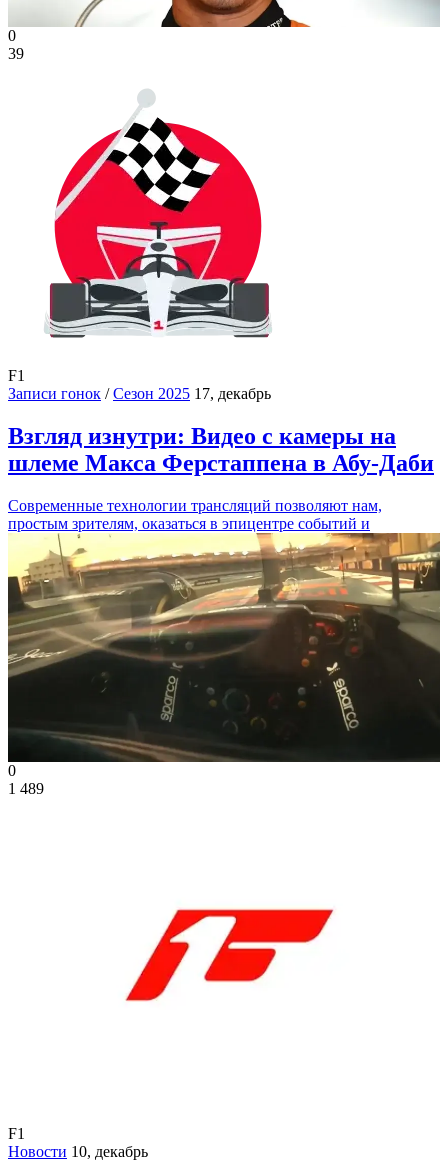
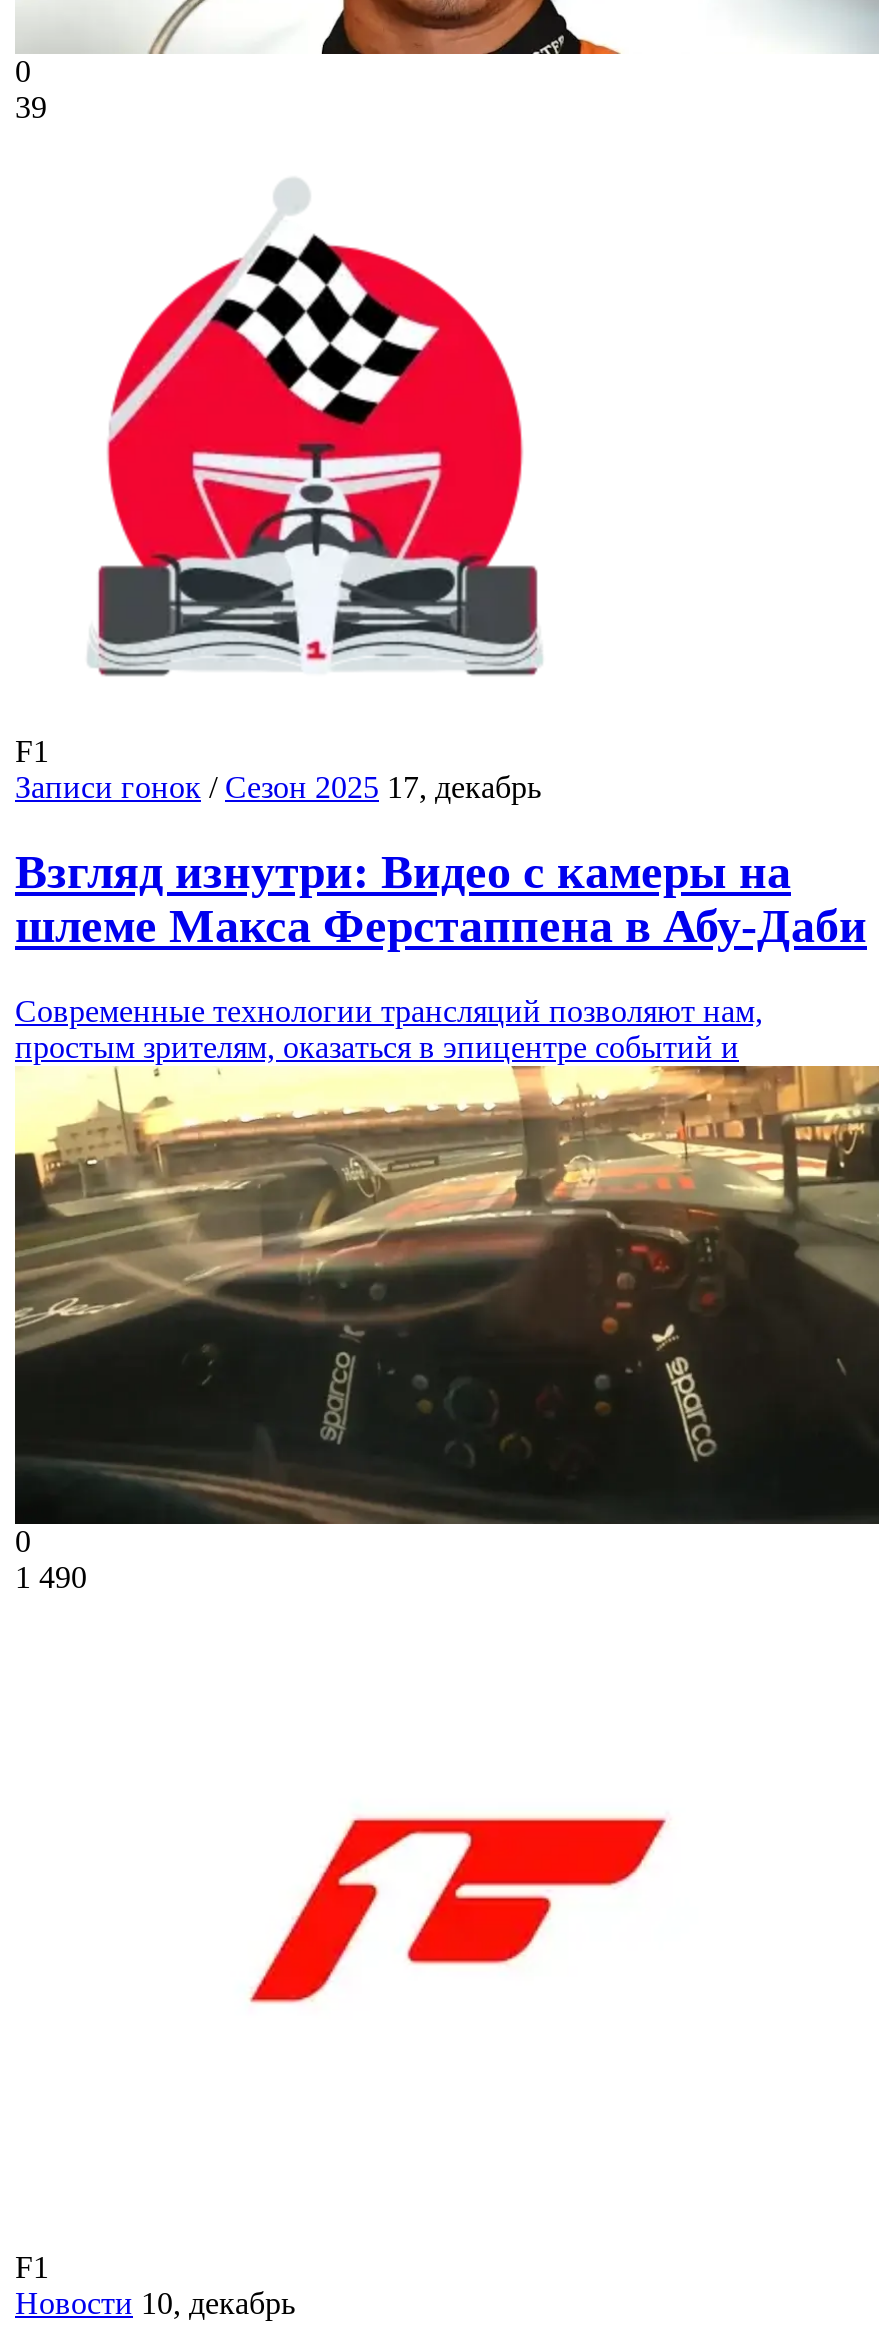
- 1 489
+ 1 490
